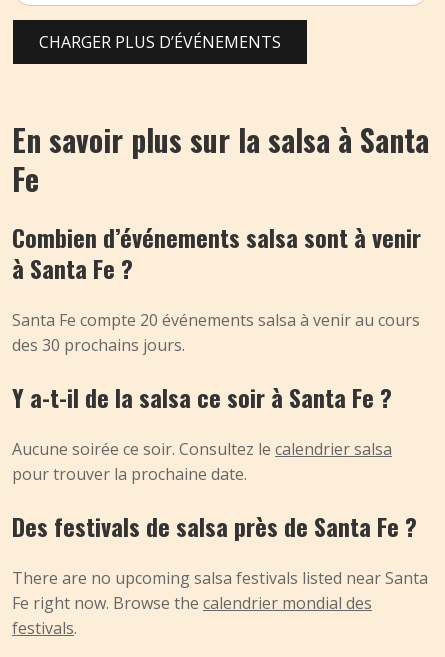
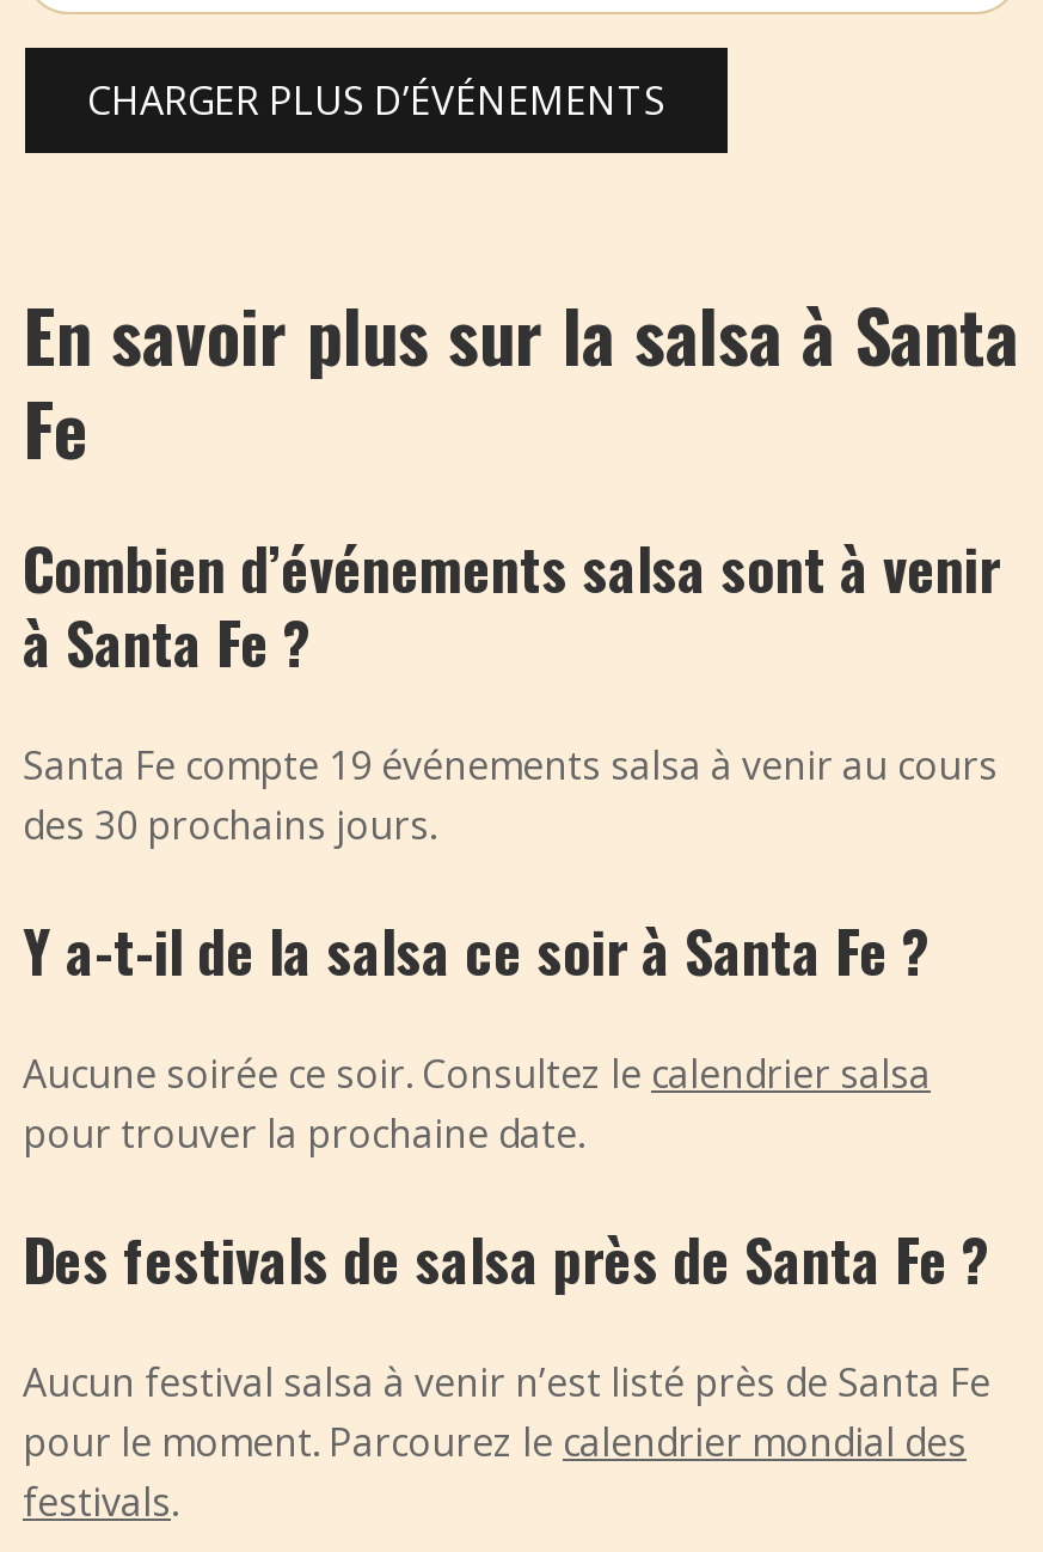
- Santa Fe compte 20 événements salsa à venir au cours
+ Santa Fe compte 19 événements salsa à venir au cours

- There are no upcoming salsa festivals listed near Santa
- Fe right now. Browse the calendrier mondial des
+ Aucun festival salsa à venir n’est listé près de Santa Fe
+ pour le moment. Parcourez le calendrier mondial des
